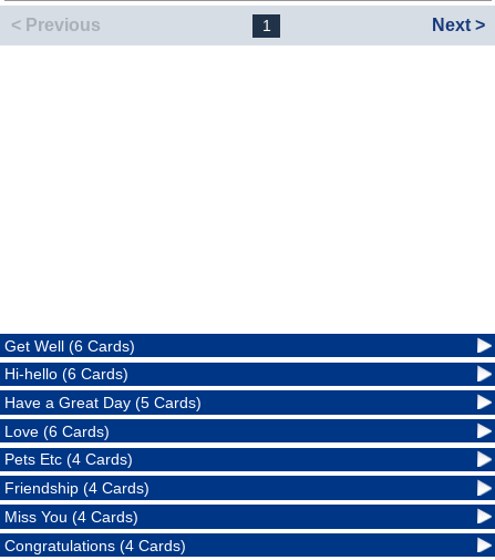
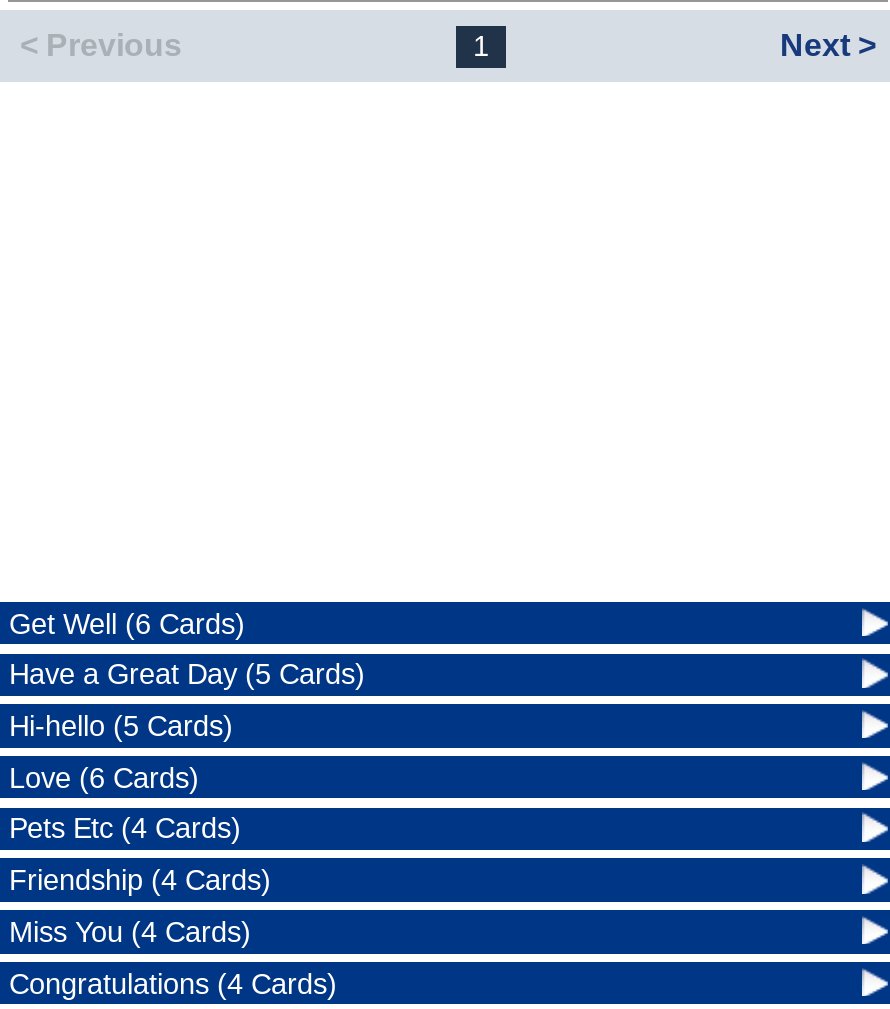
- Hi-hello (6 Cards)

moved up: Have a Great Day (5 Cards)

+ Hi-hello (5 Cards)
